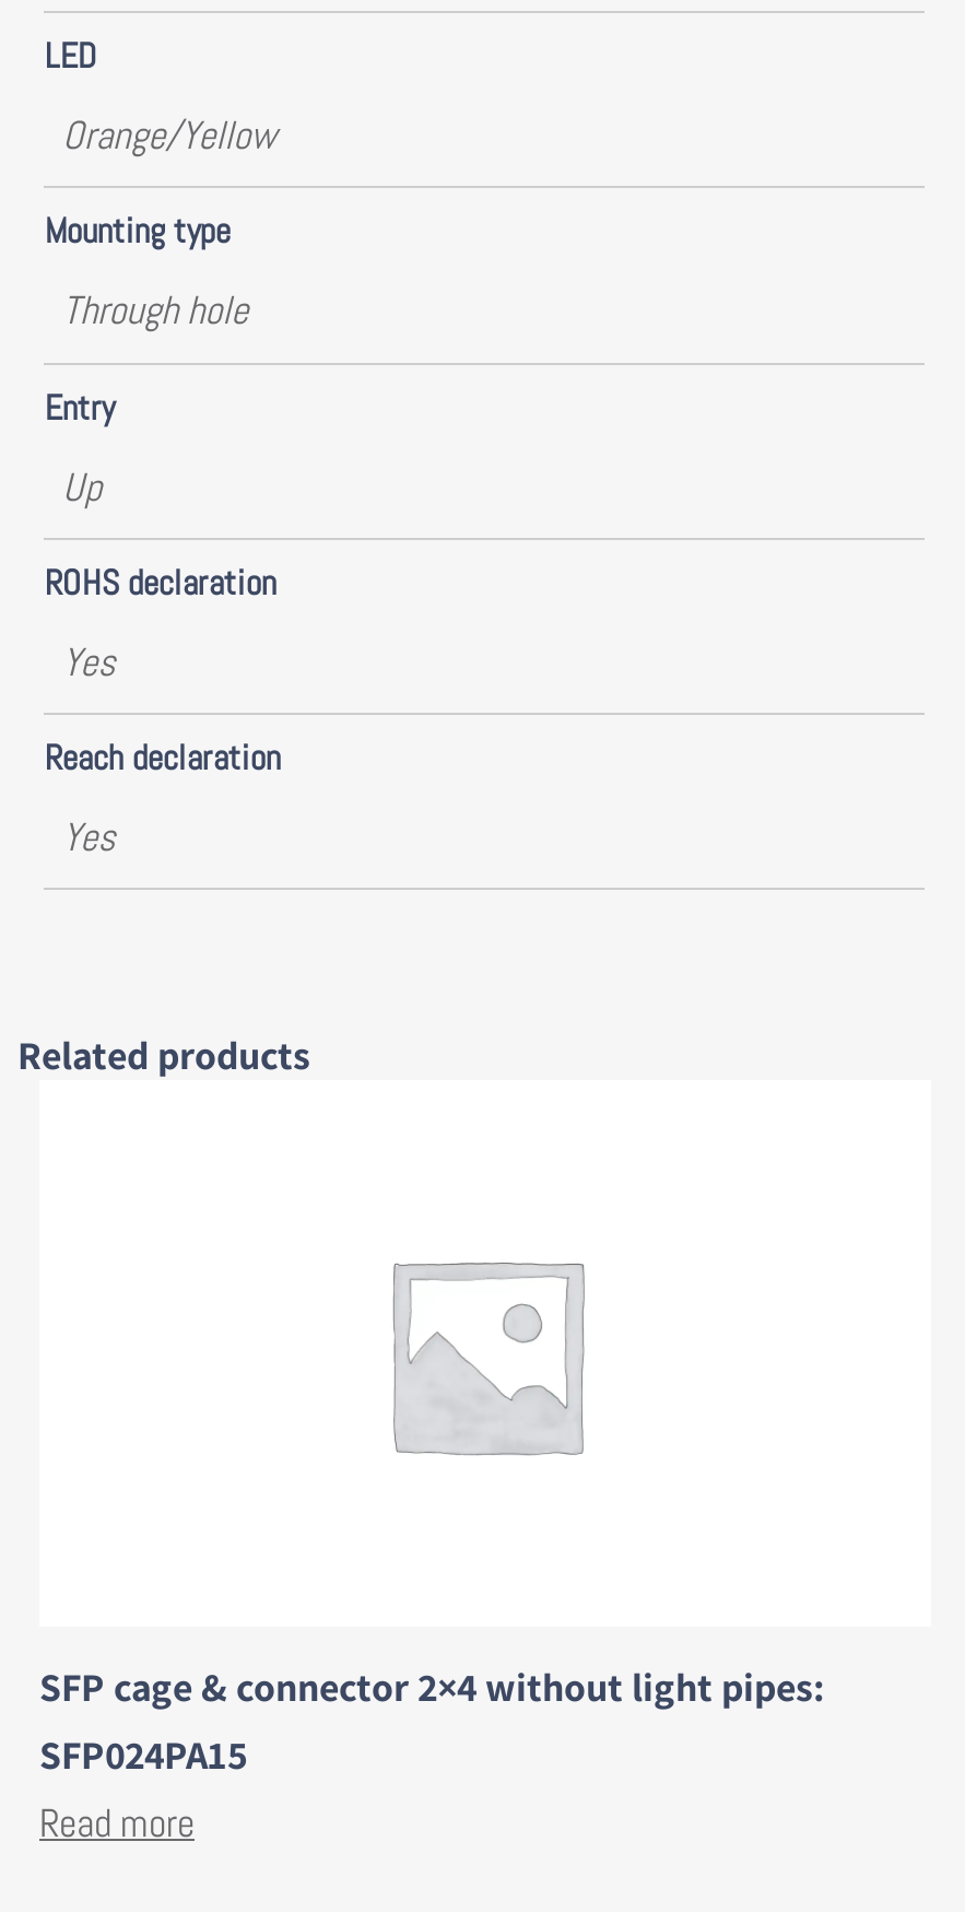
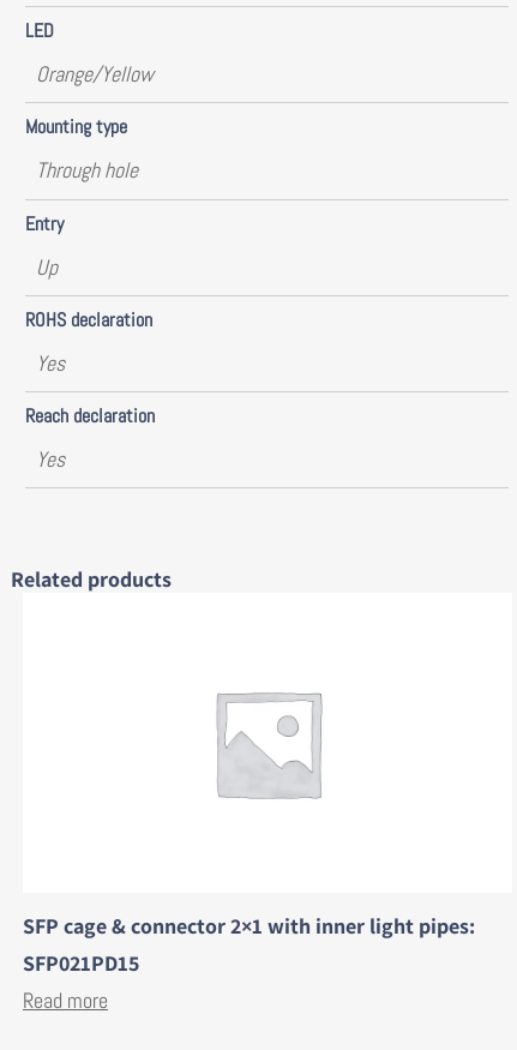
- SFP cage & connector 2×4 without light pipes:
- SFP024PA15
+ SFP cage & connector 2×1 with inner light pipes:
+ SFP021PD15
